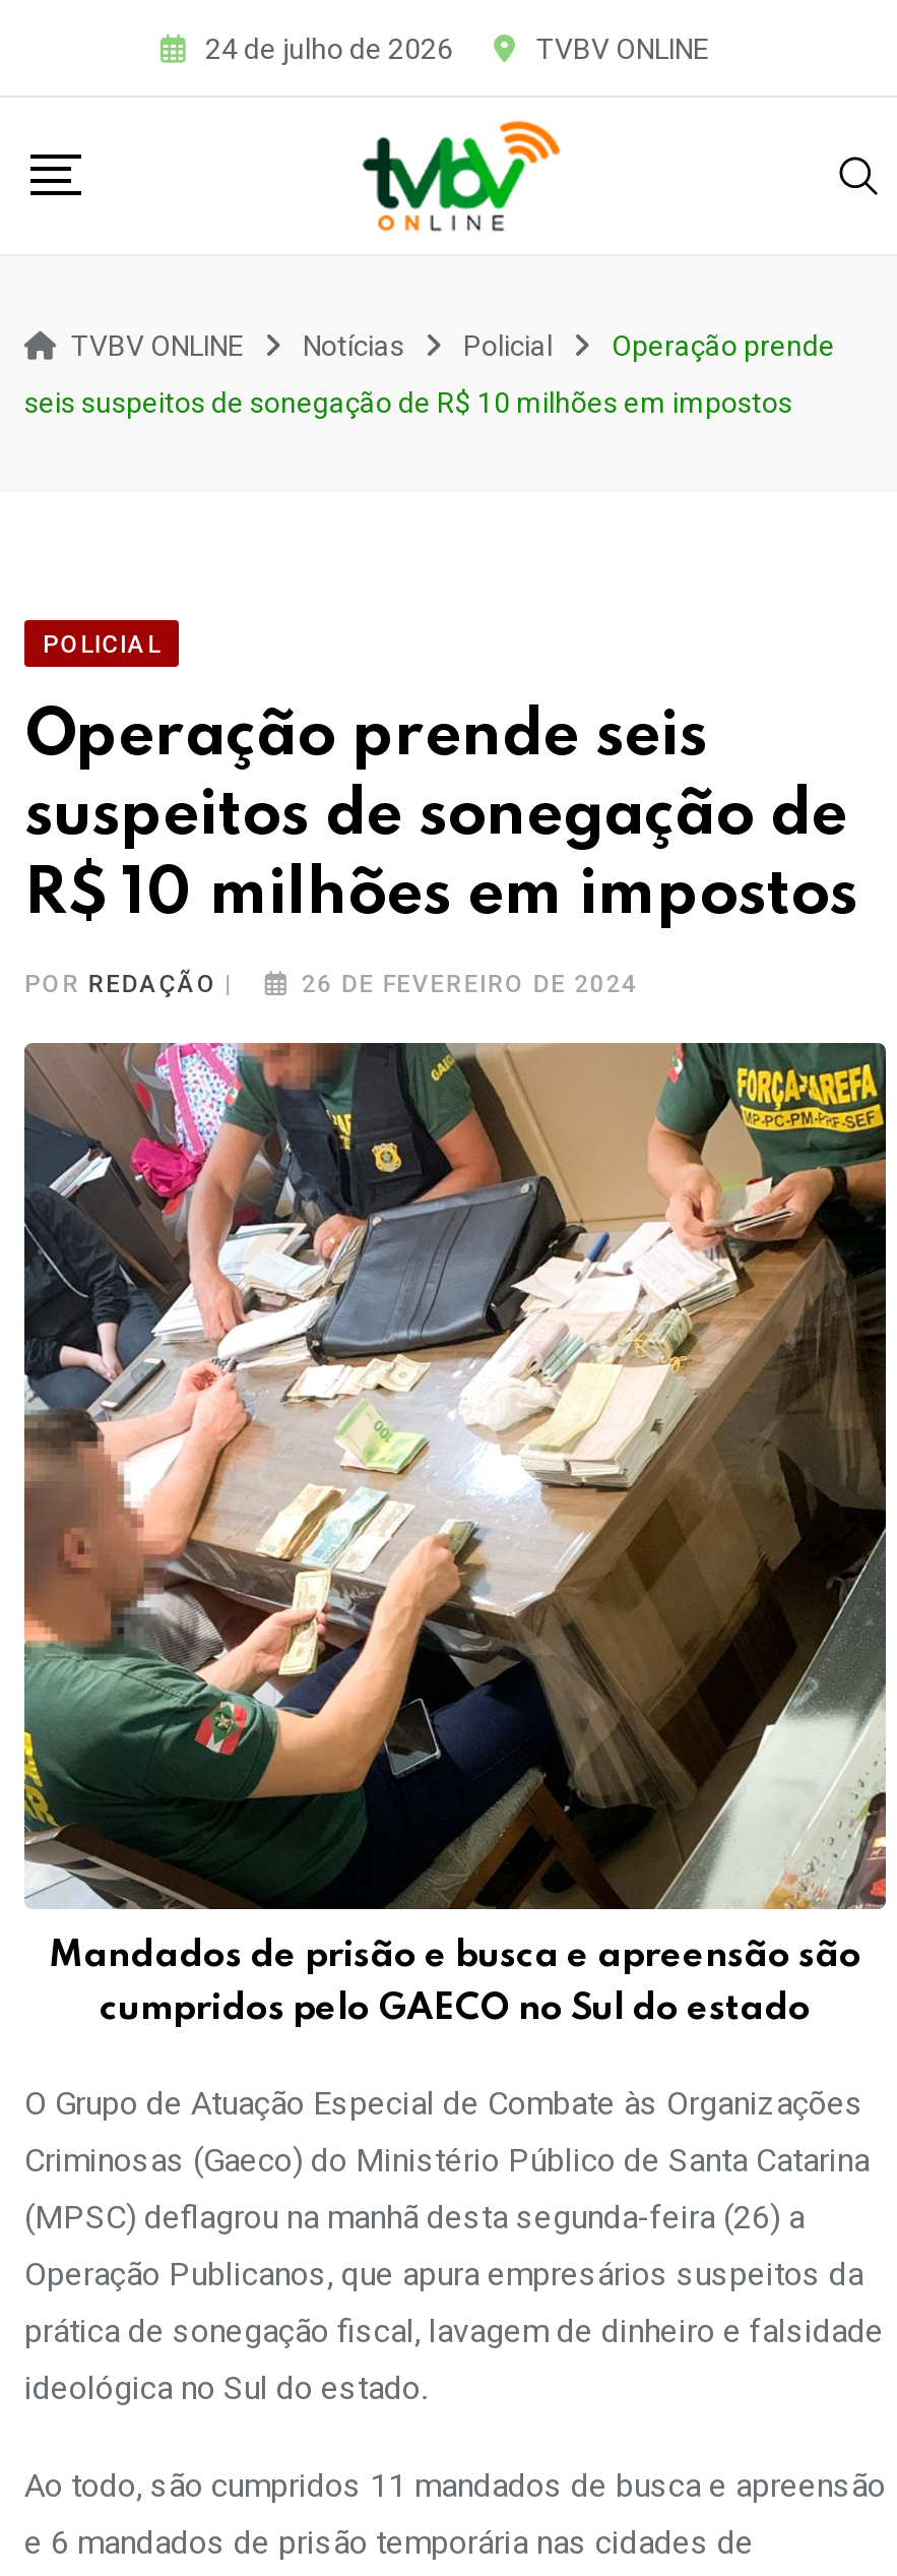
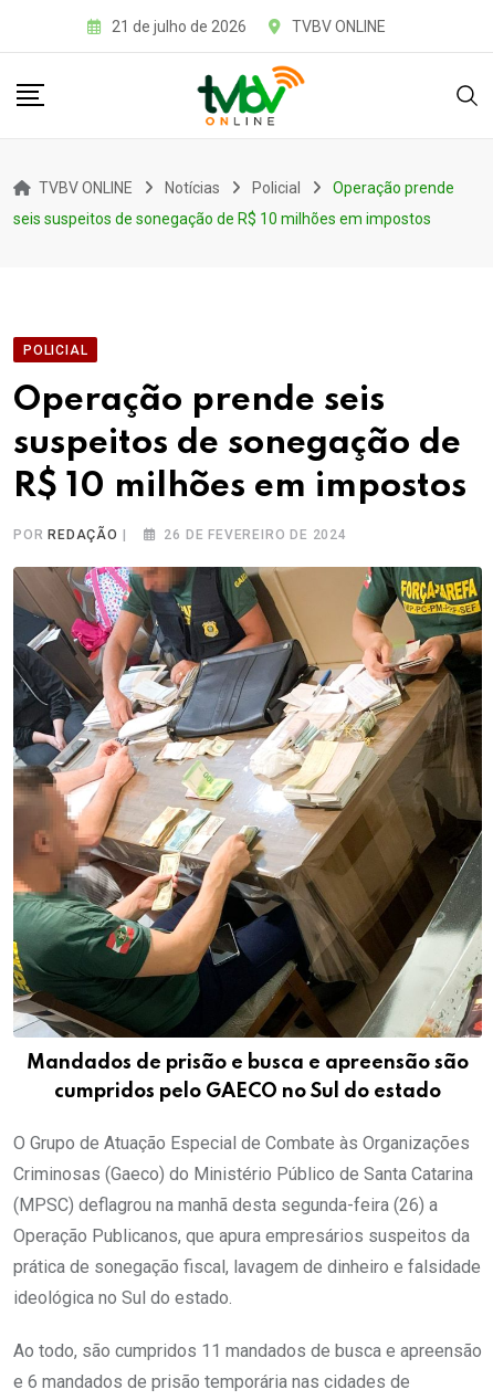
- 24 de julho de 2026
+ 21 de julho de 2026
